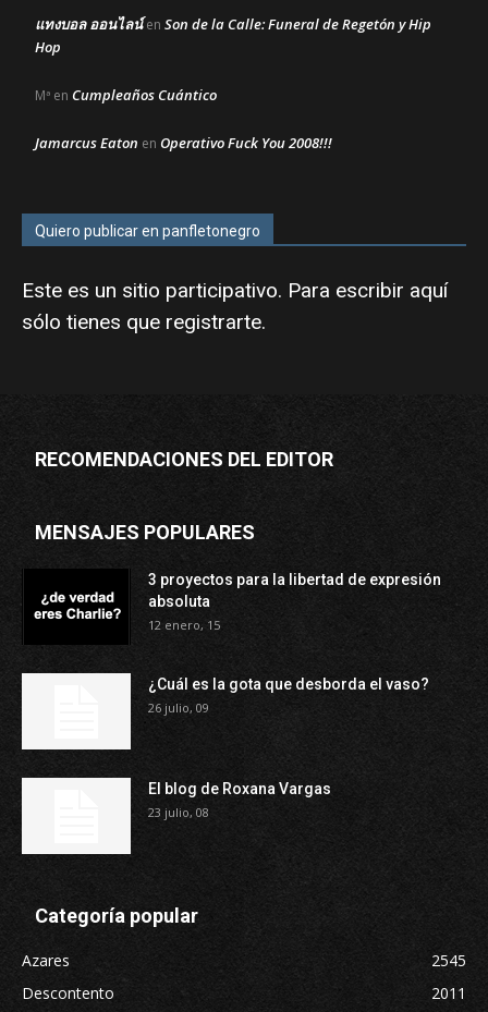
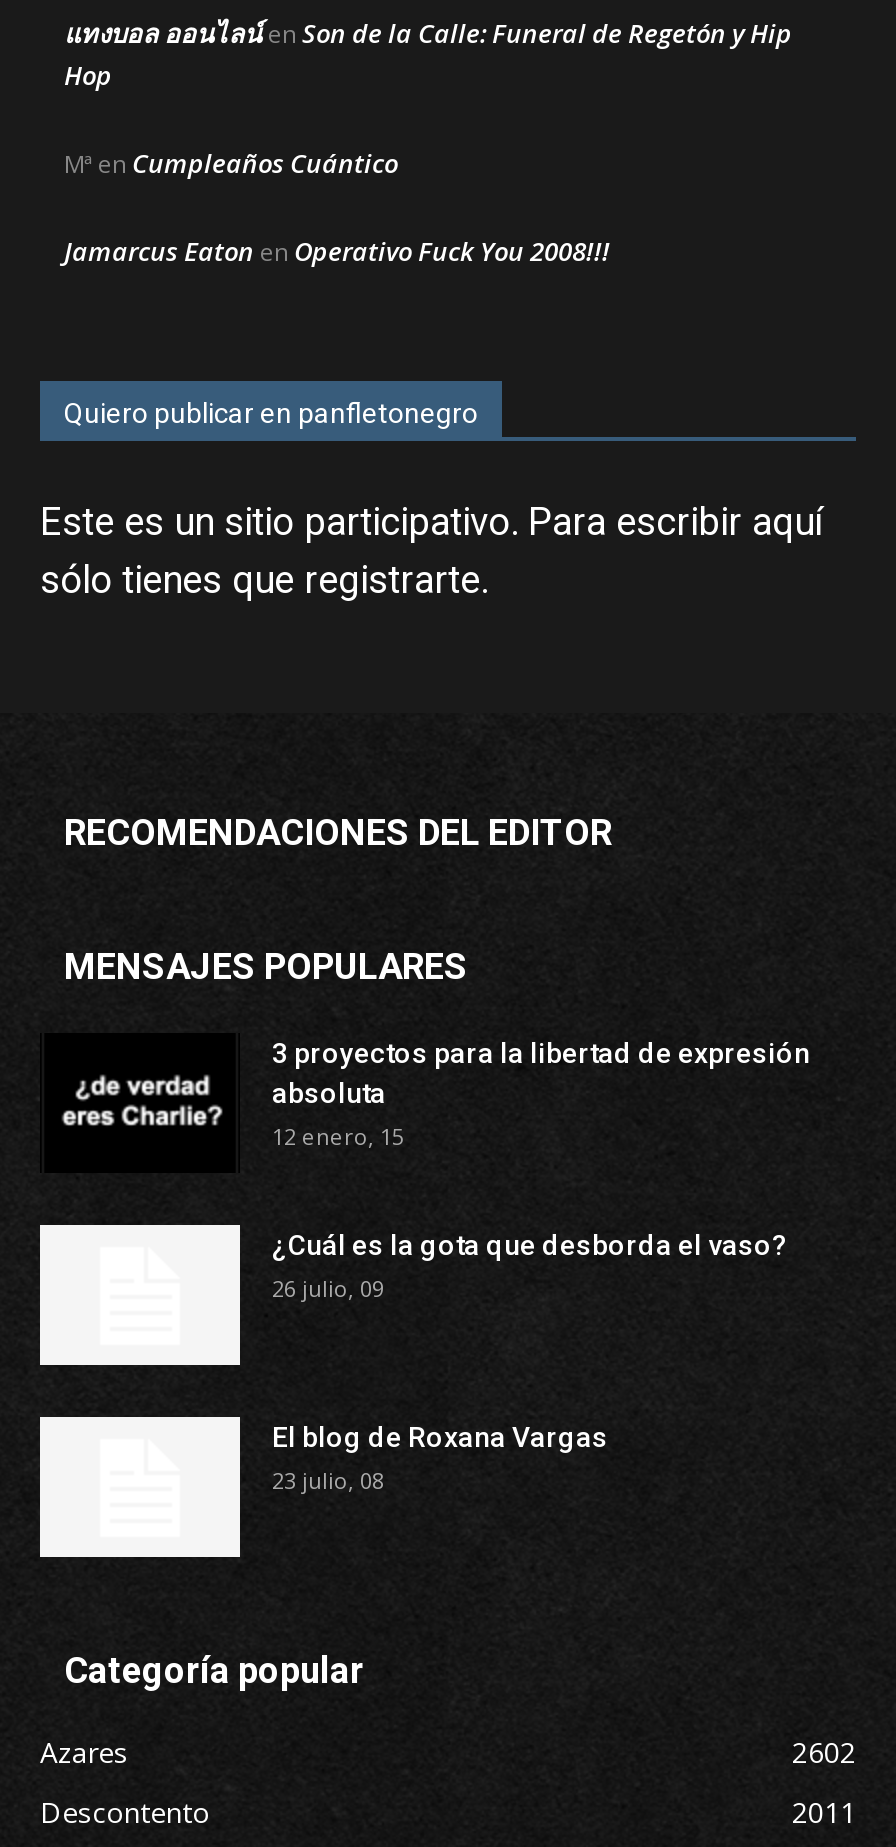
- 2545
+ 2602
